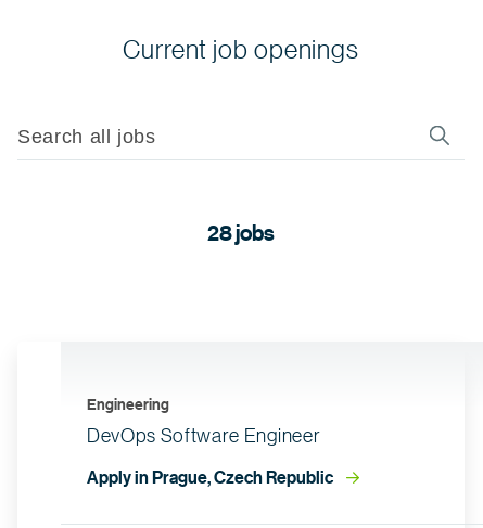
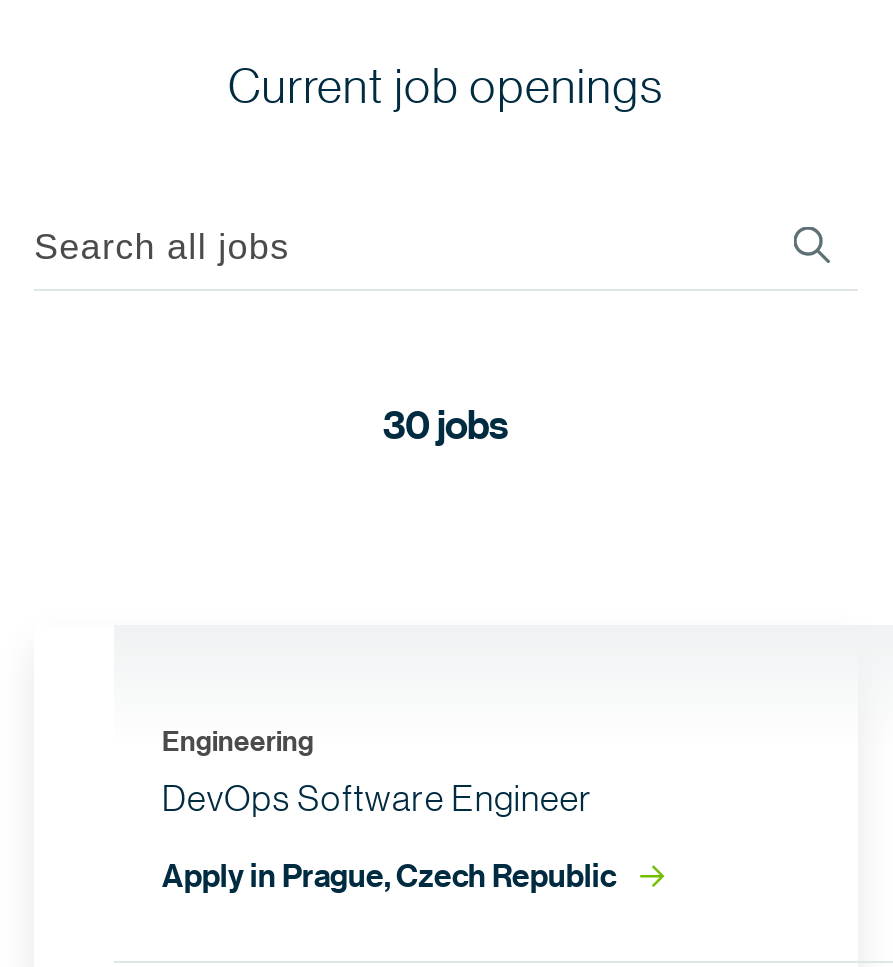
- 28 jobs
+ 30 jobs
